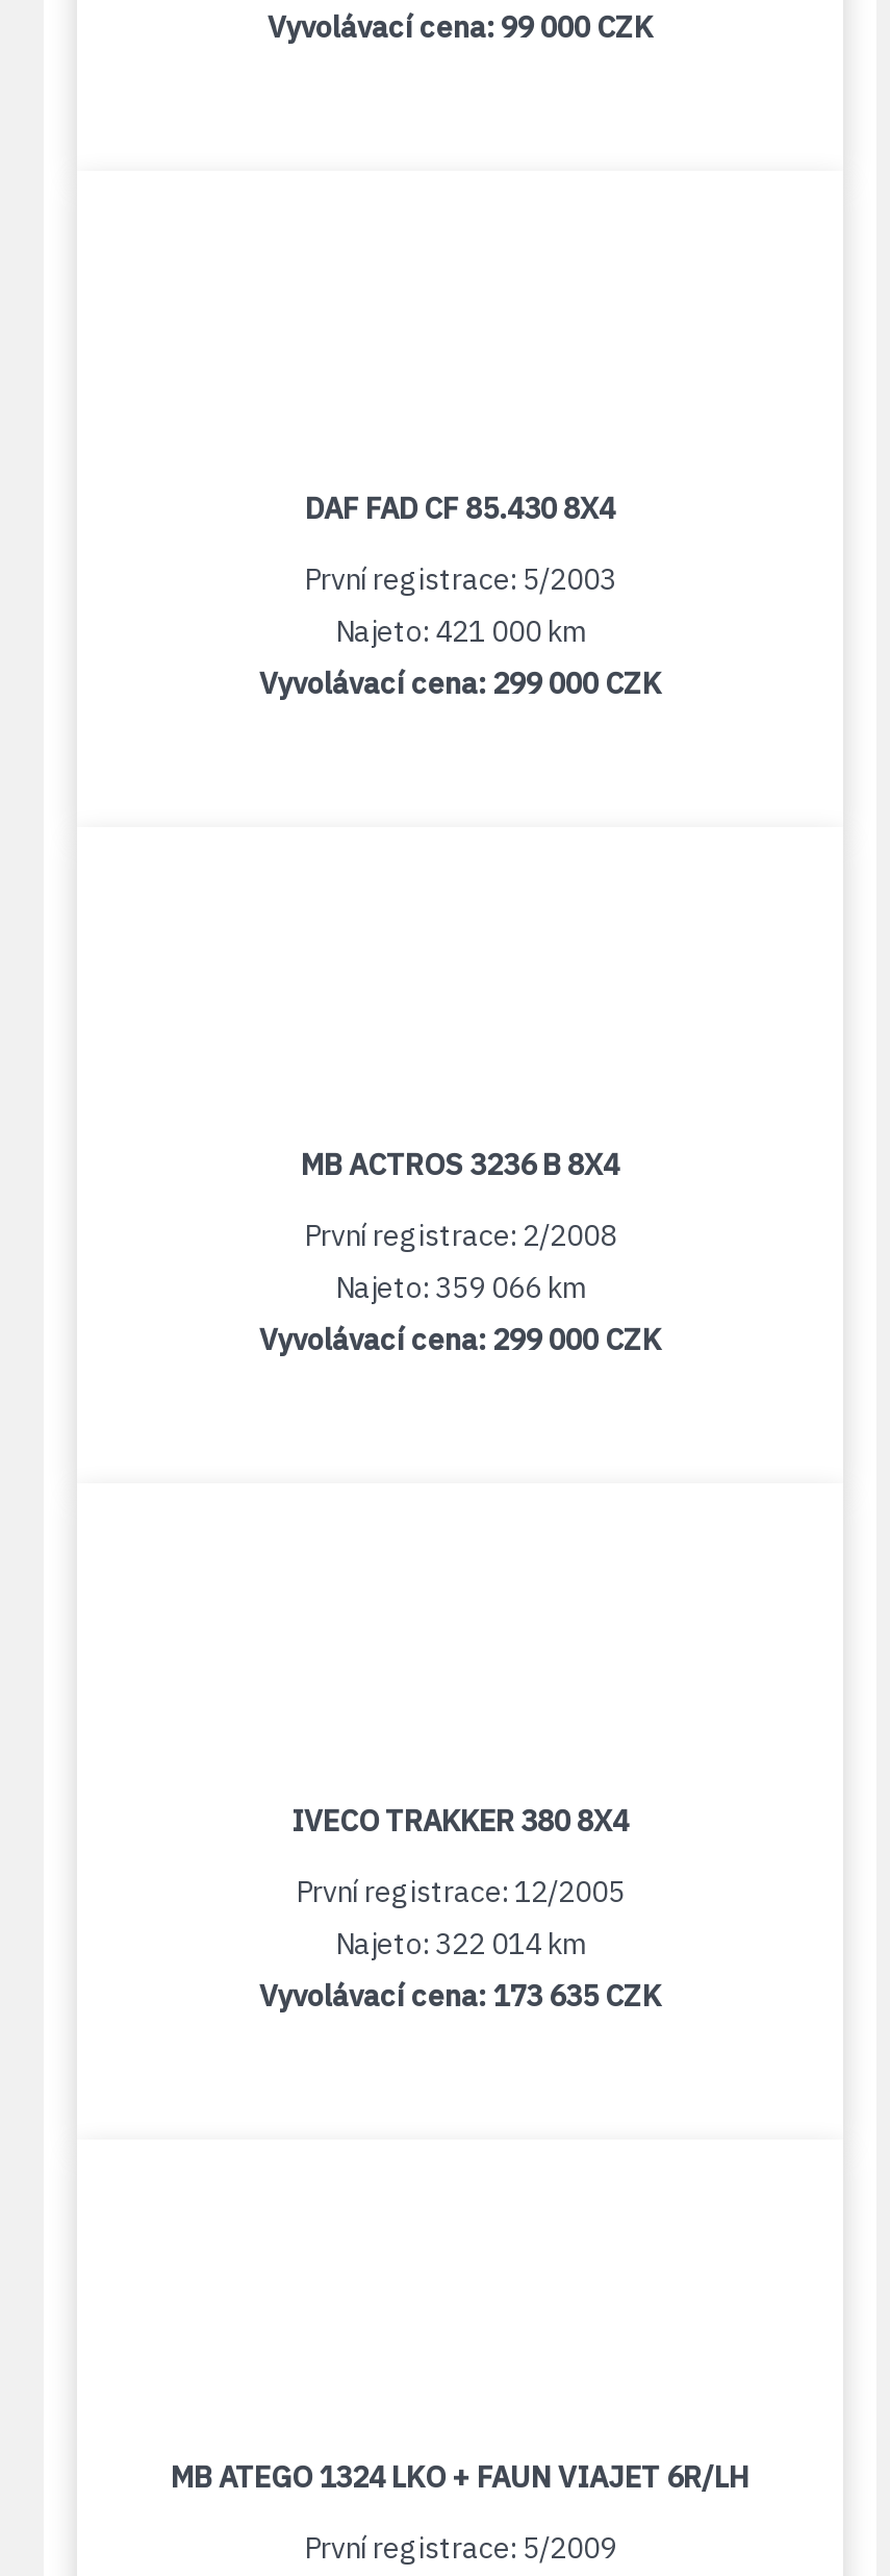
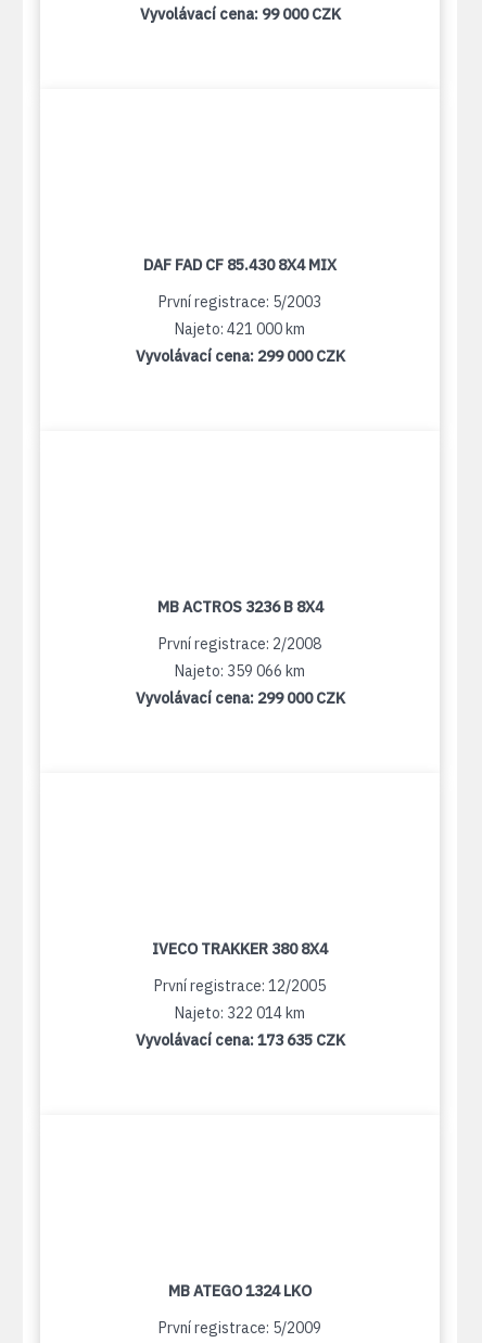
- DAF FAD CF 85.430 8X4
+ DAF FAD CF 85.430 8X4 MIX

- MB ATEGO 1324 LKO + FAUN VIAJET 6R/LH
+ MB ATEGO 1324 LKO
